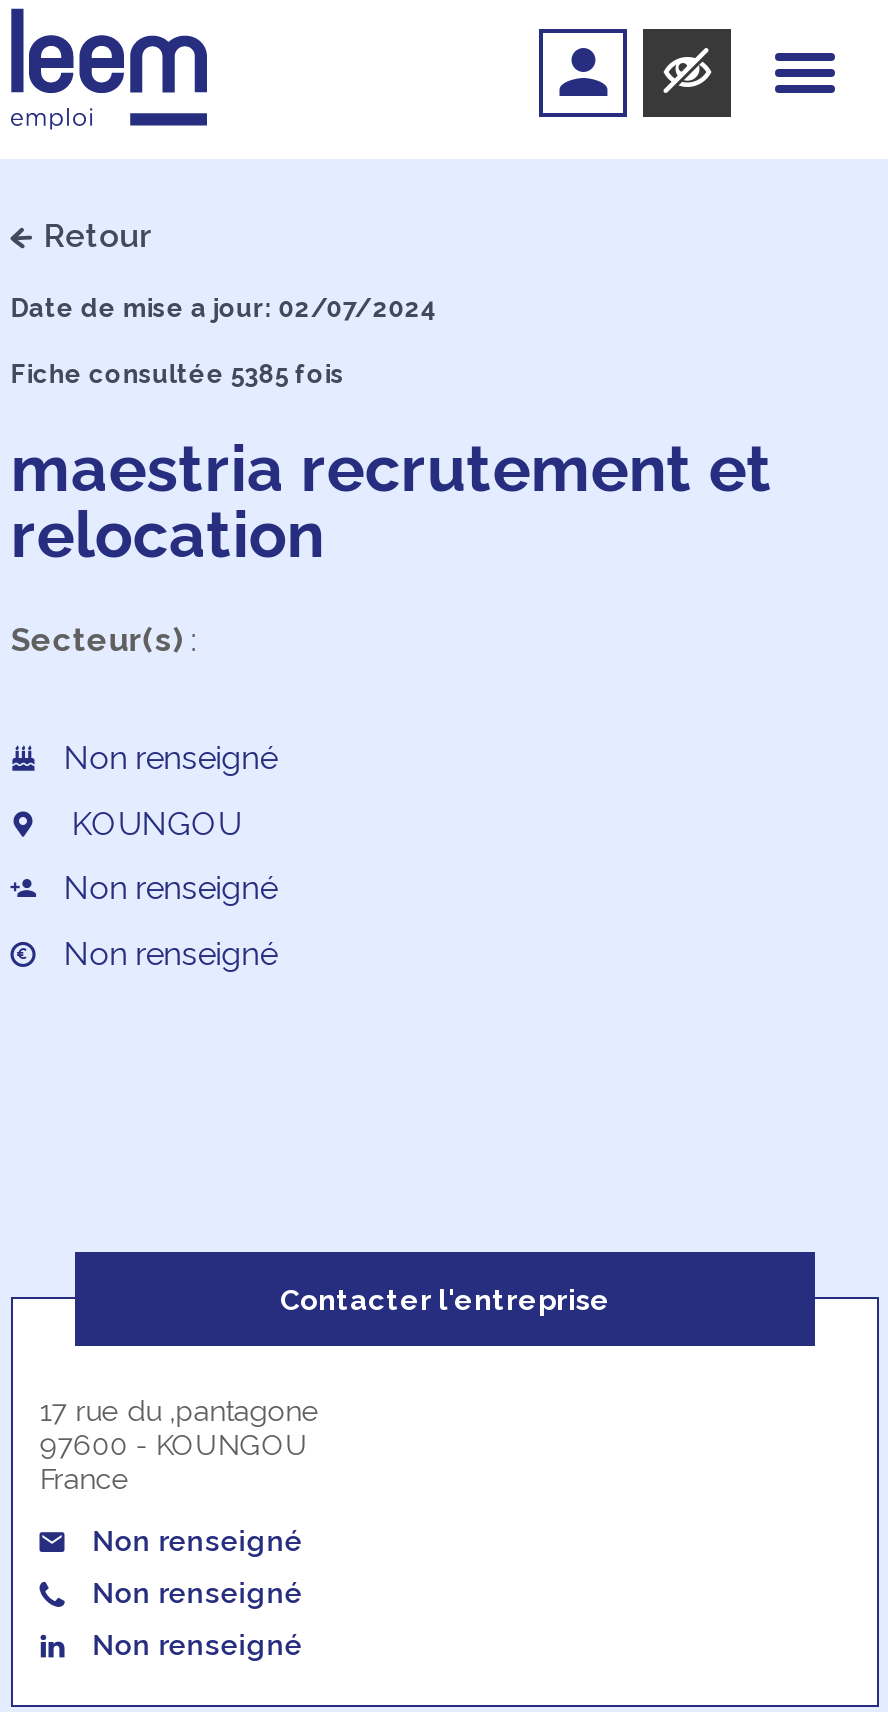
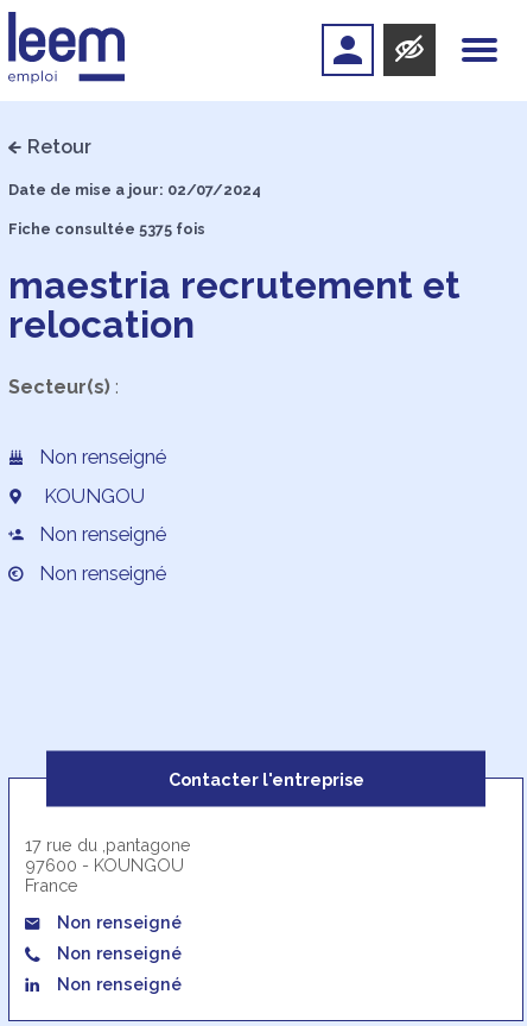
- Fiche consultée 5385 fois
+ Fiche consultée 5375 fois
